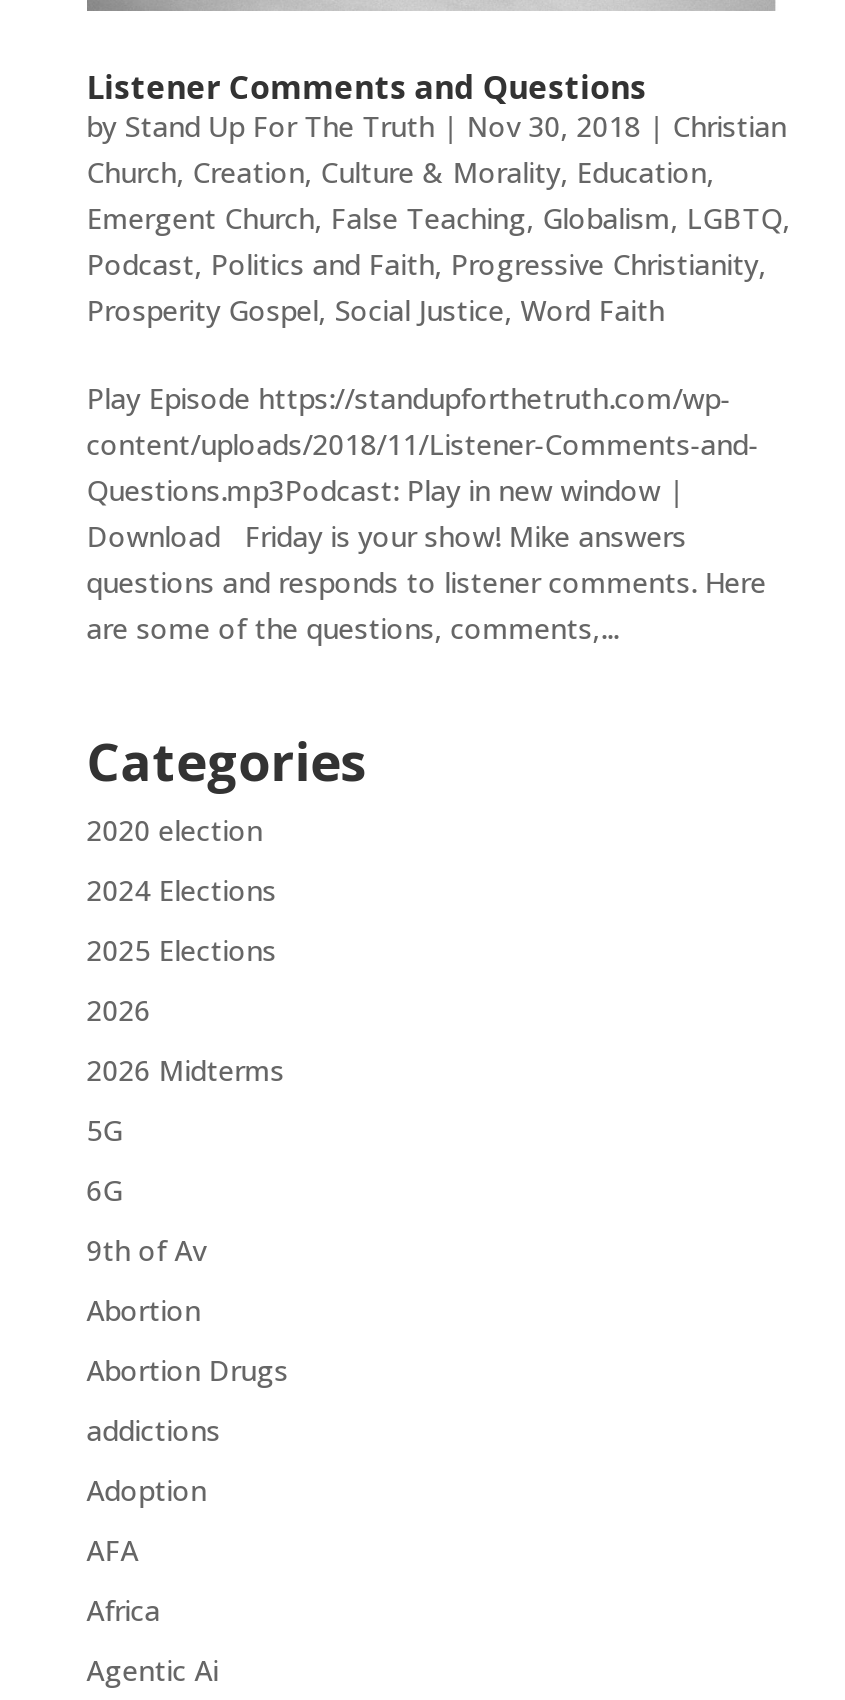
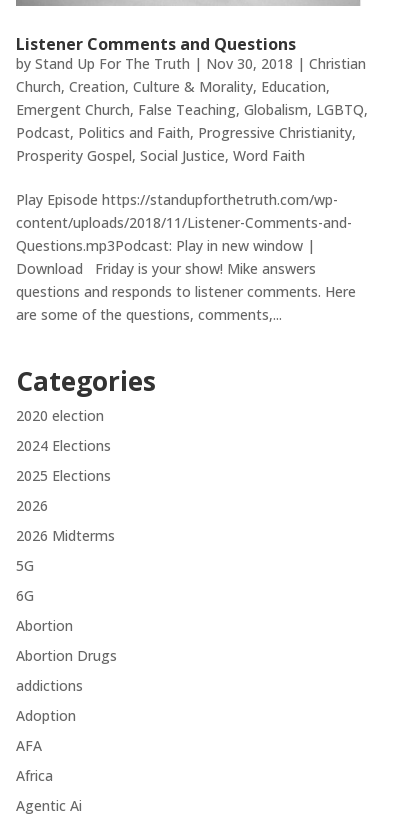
- 9th of Av
